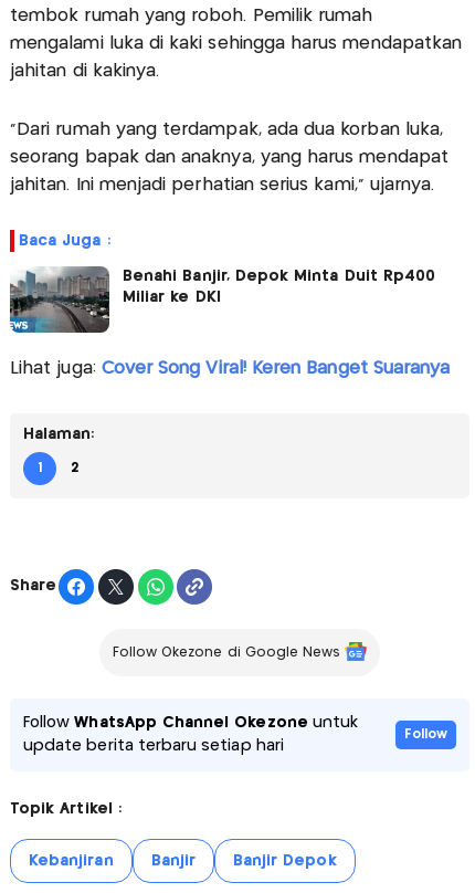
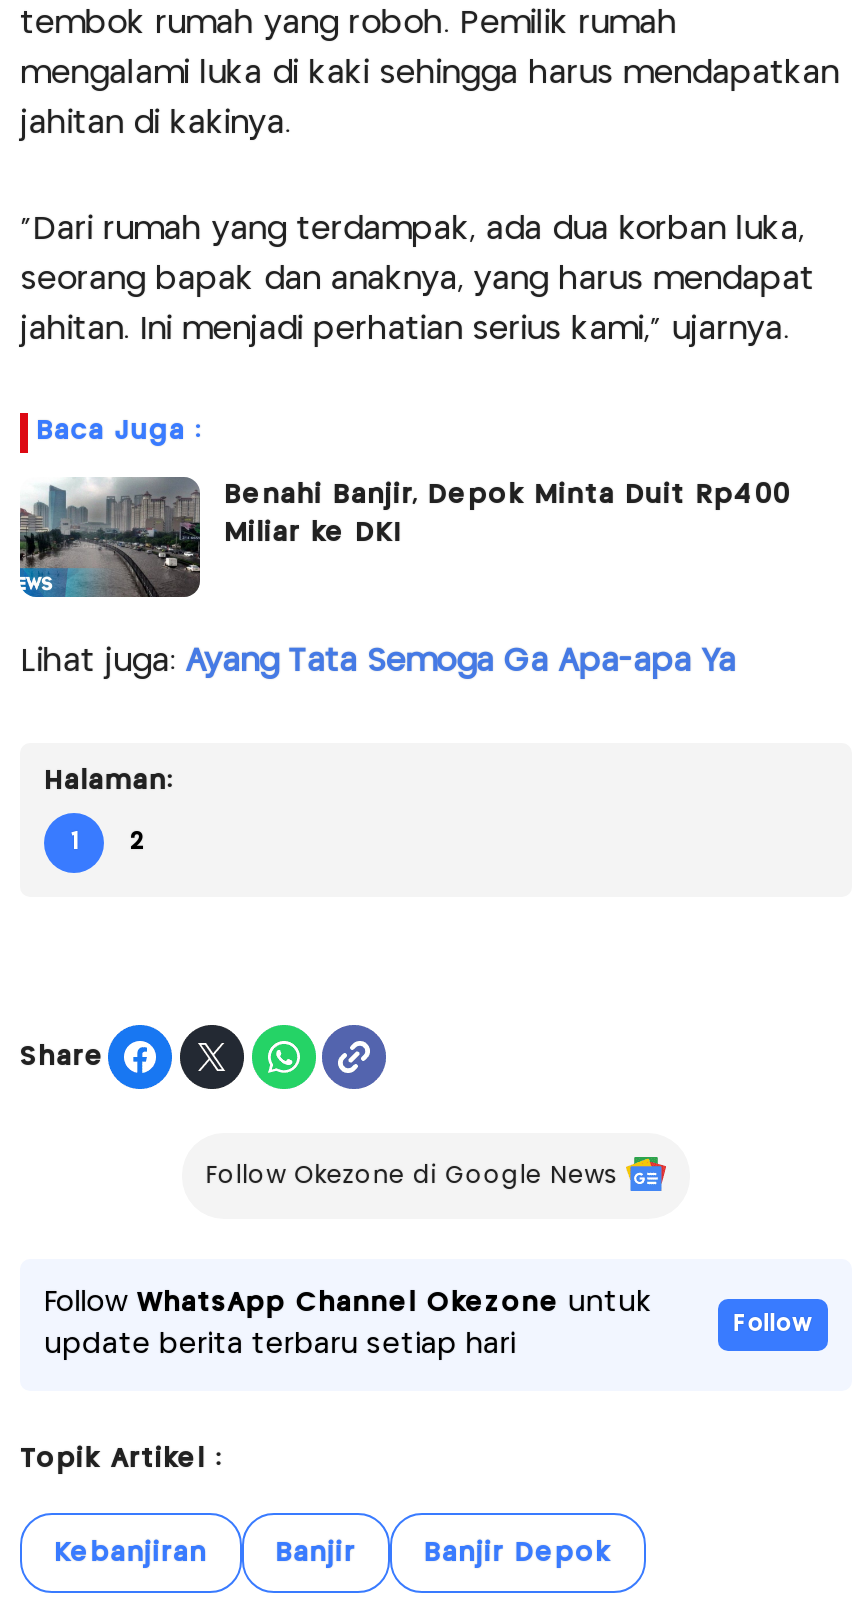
- Lihat juga: Cover Song Viral! Keren Banget Suaranya
+ Lihat juga: Ayang Tata Semoga Ga Apa-apa Ya
